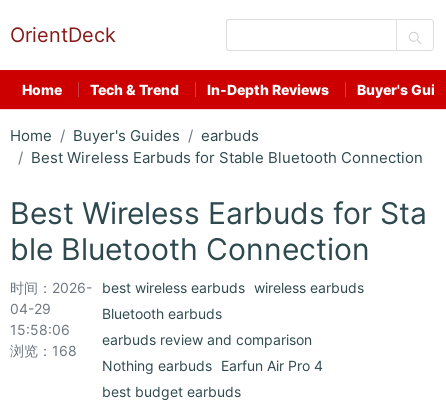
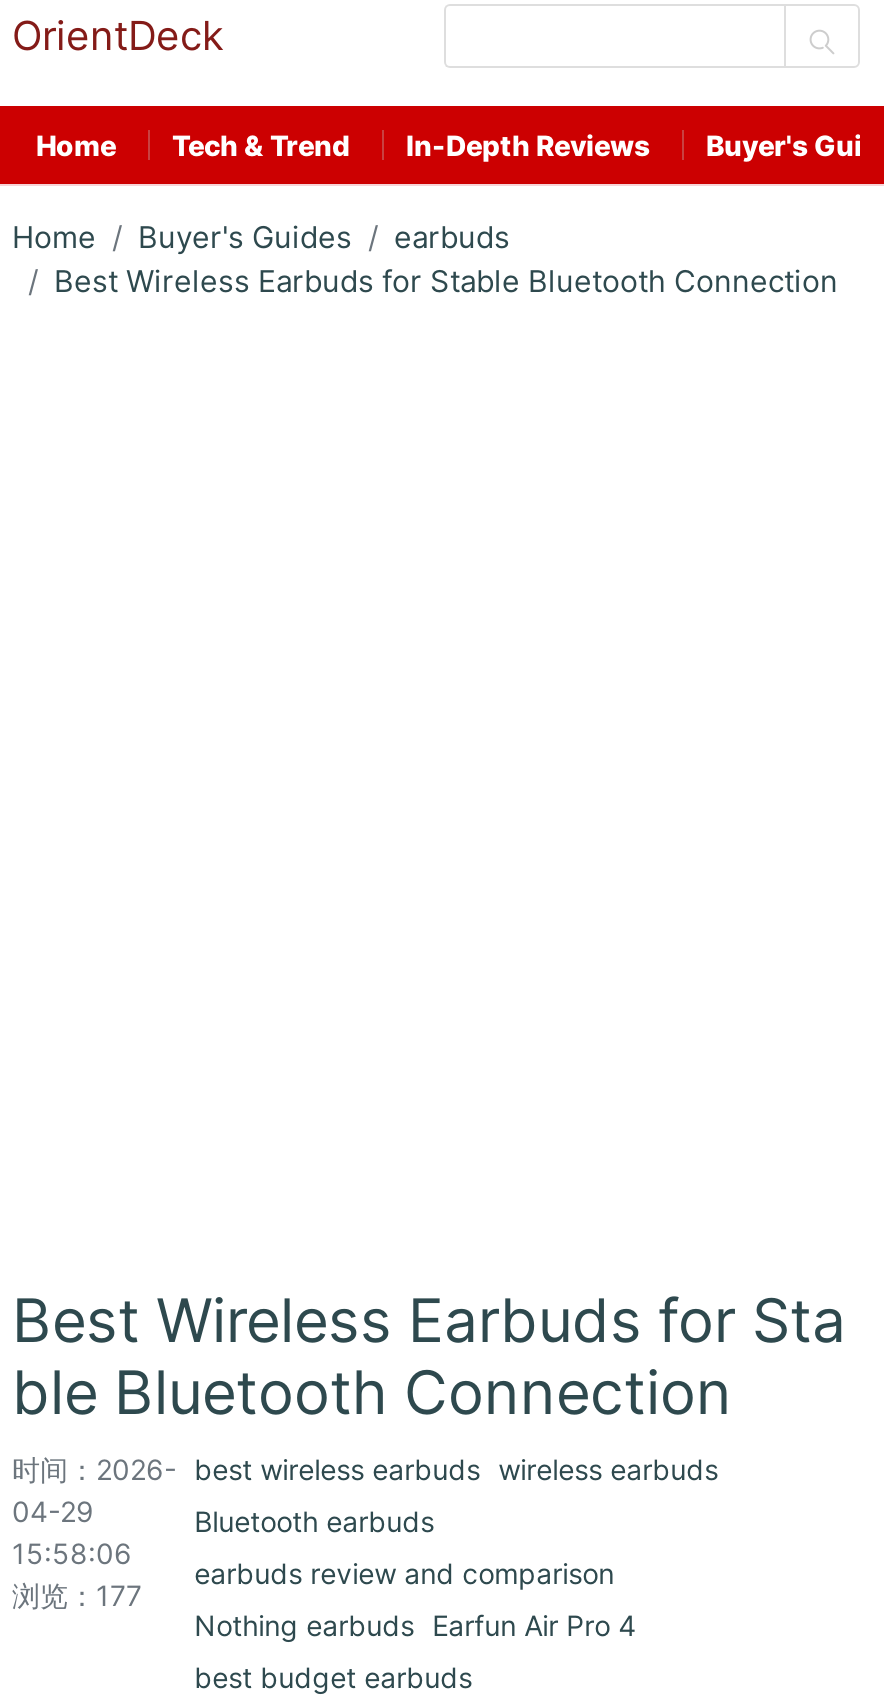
- 浏览：168
+ 浏览：177
